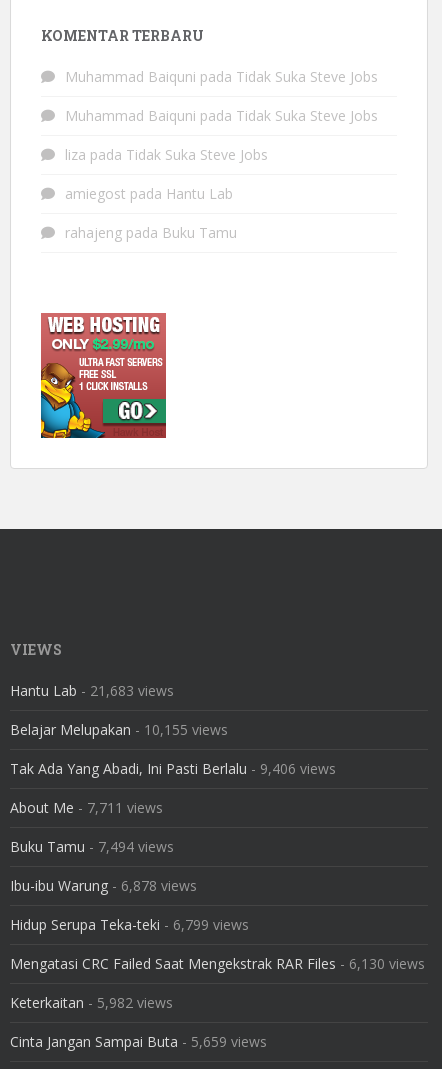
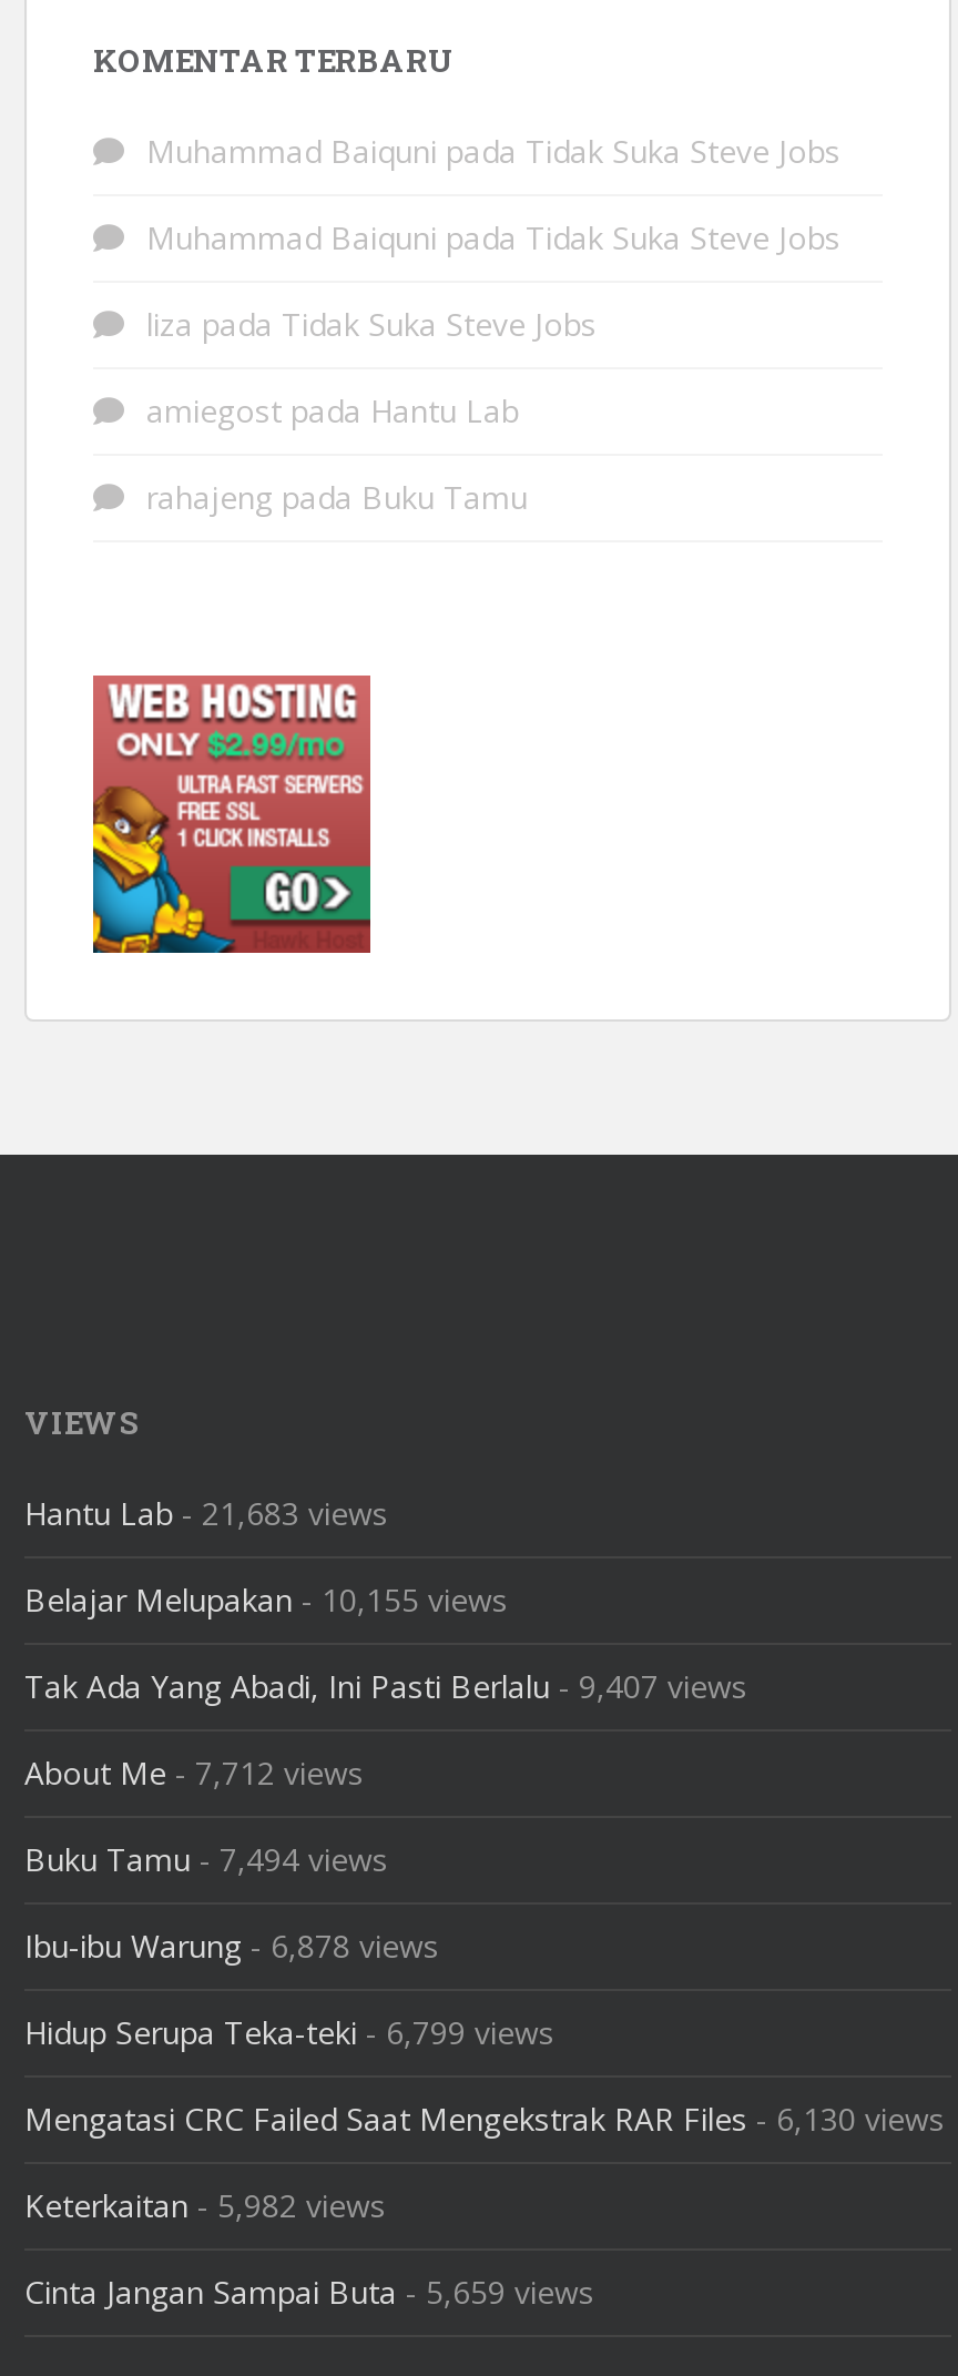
- Tak Ada Yang Abadi, Ini Pasti Berlalu - 9,406 views
+ Tak Ada Yang Abadi, Ini Pasti Berlalu - 9,407 views

- About Me - 7,711 views
+ About Me - 7,712 views
